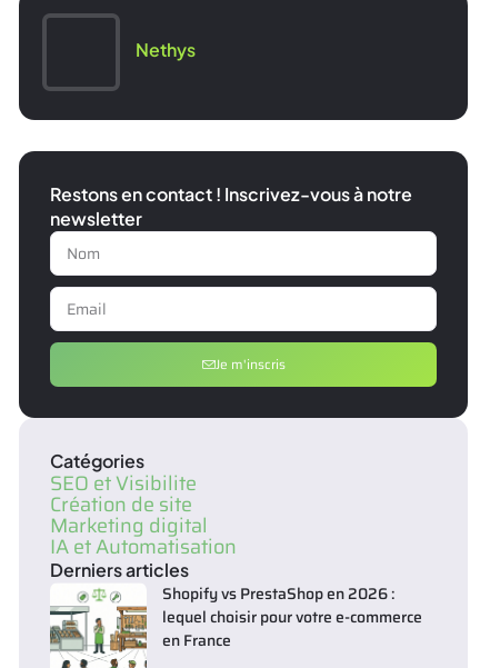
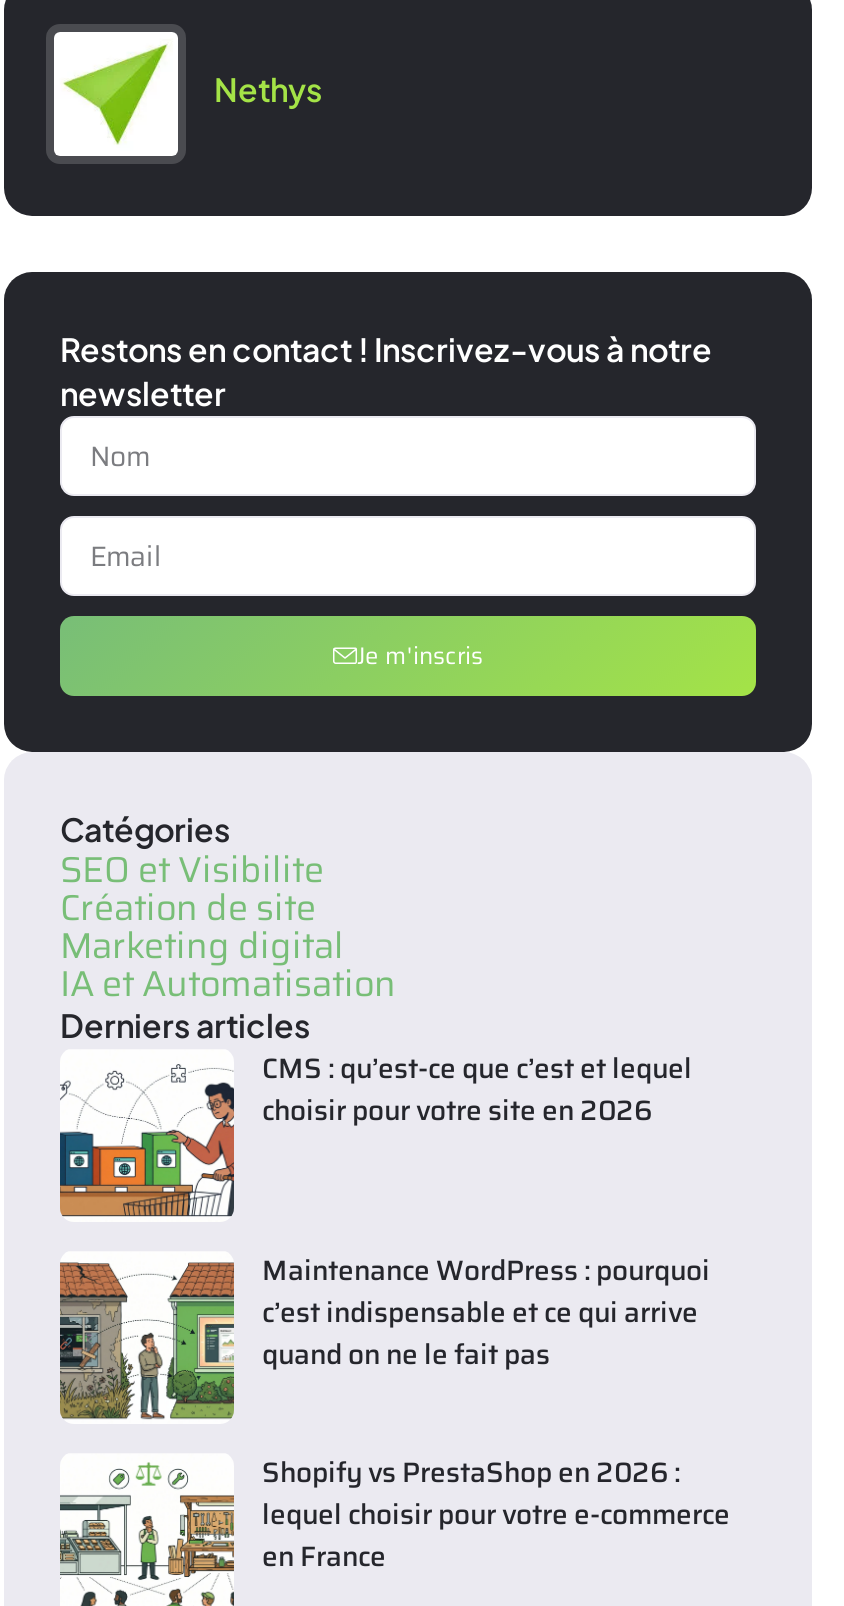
+ [image]

+ [image]
+ CMS : qu’est-ce que c’est et lequel
+ choisir pour votre site en 2026

+ [image]
+ Maintenance WordPress : pourquoi
+ c’est indispensable et ce qui arrive
+ quand on ne le fait pas
